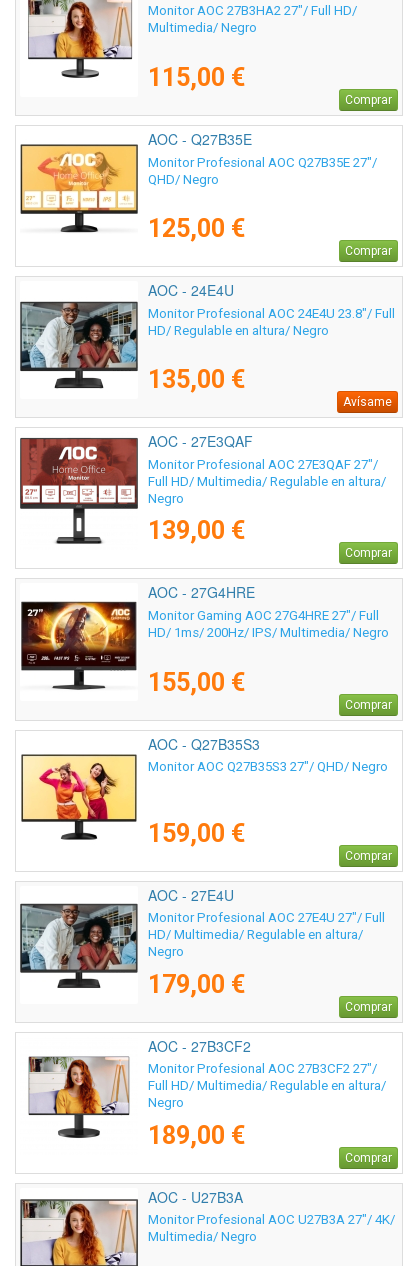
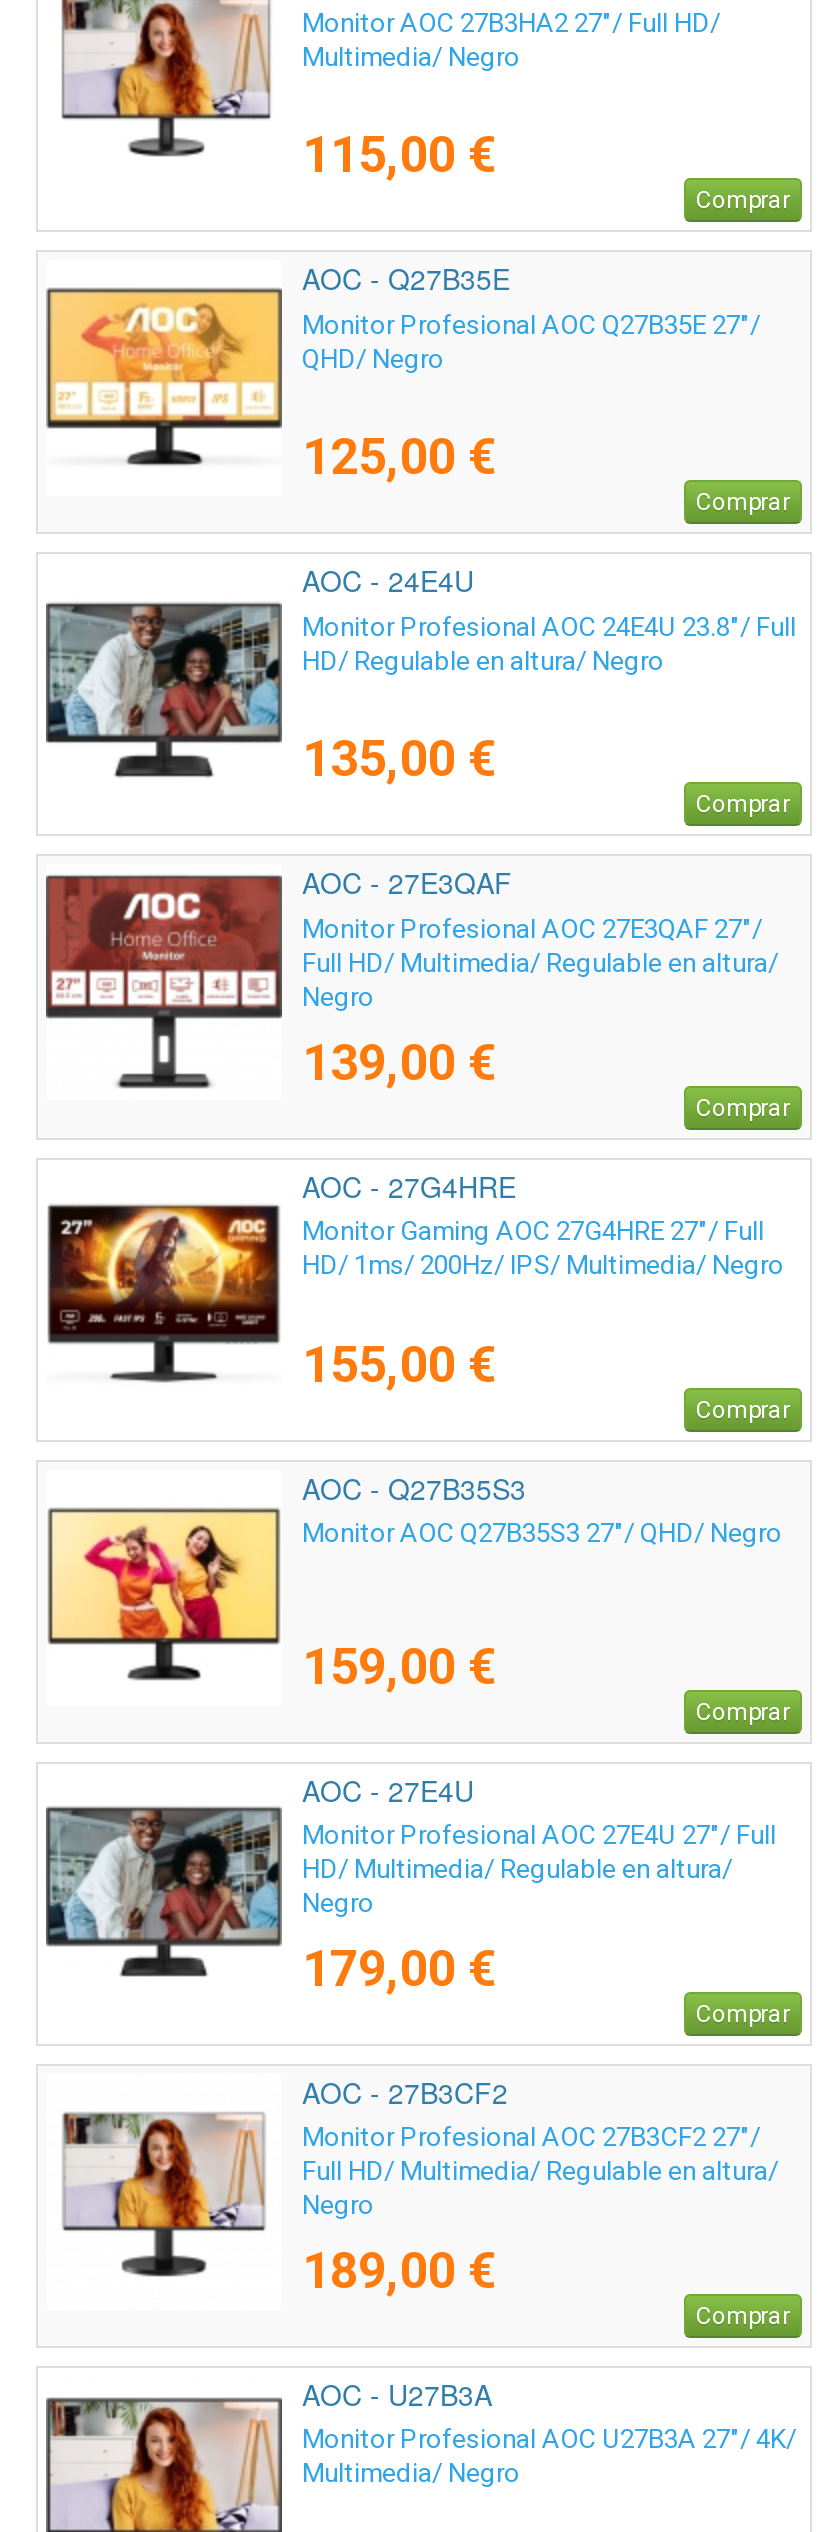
- Avísame
+ Comprar
